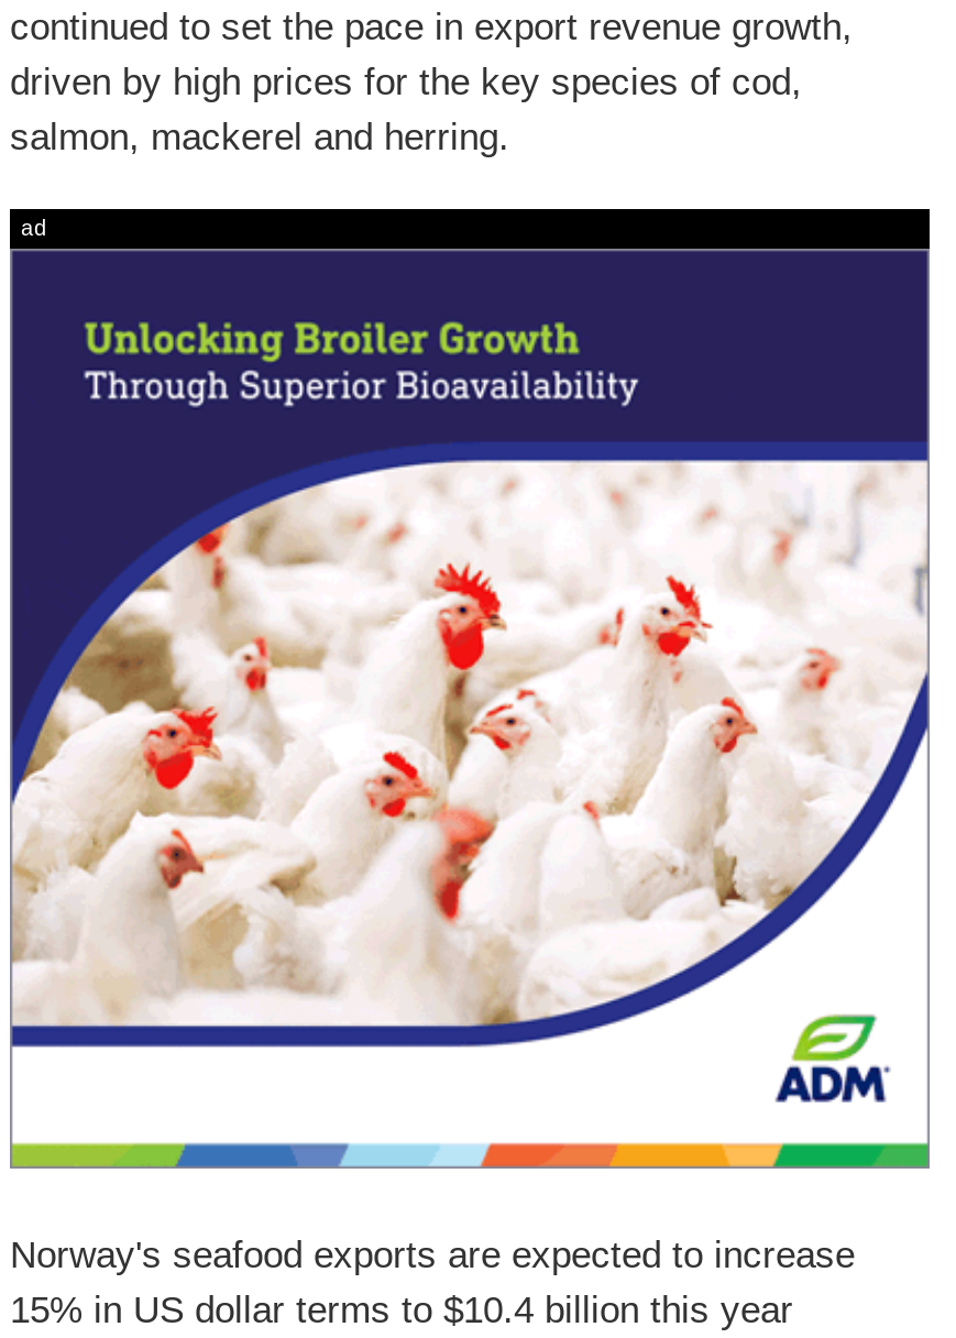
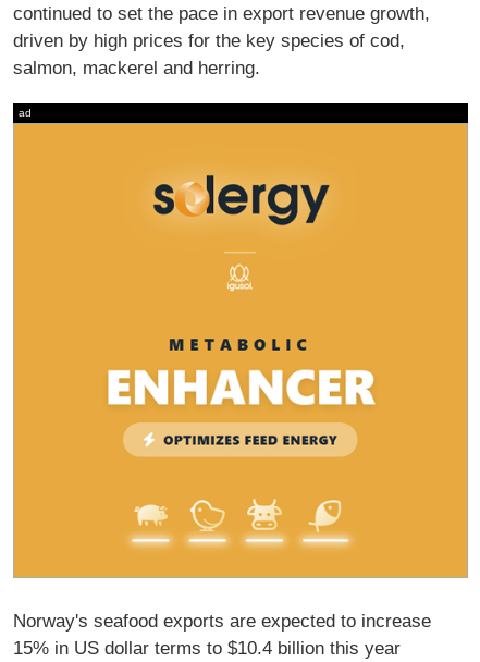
- [image]
+ [image]
